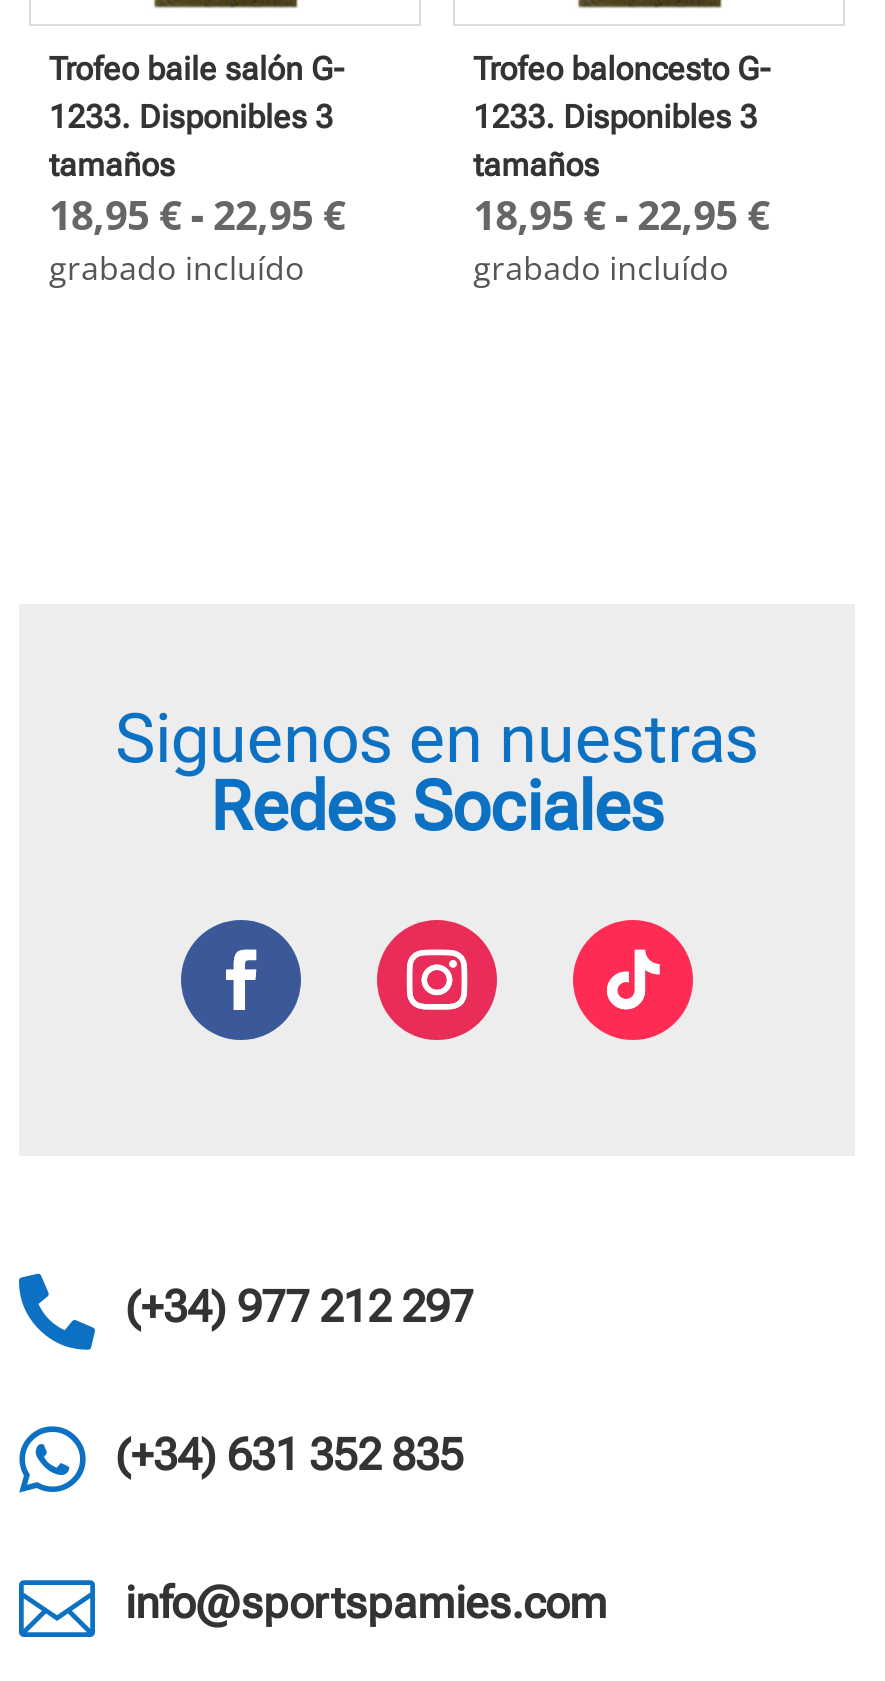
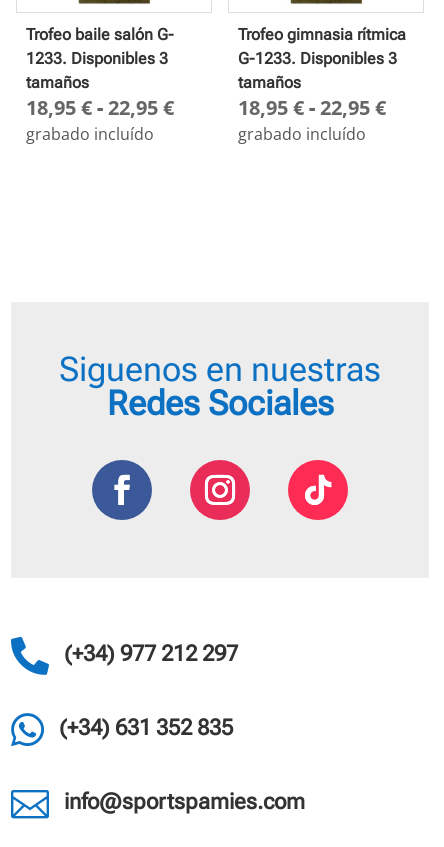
- Trofeo baloncesto G-
+ Trofeo gimnasia rítmica

- 1233. Disponibles 3
+ G-1233. Disponibles 3
